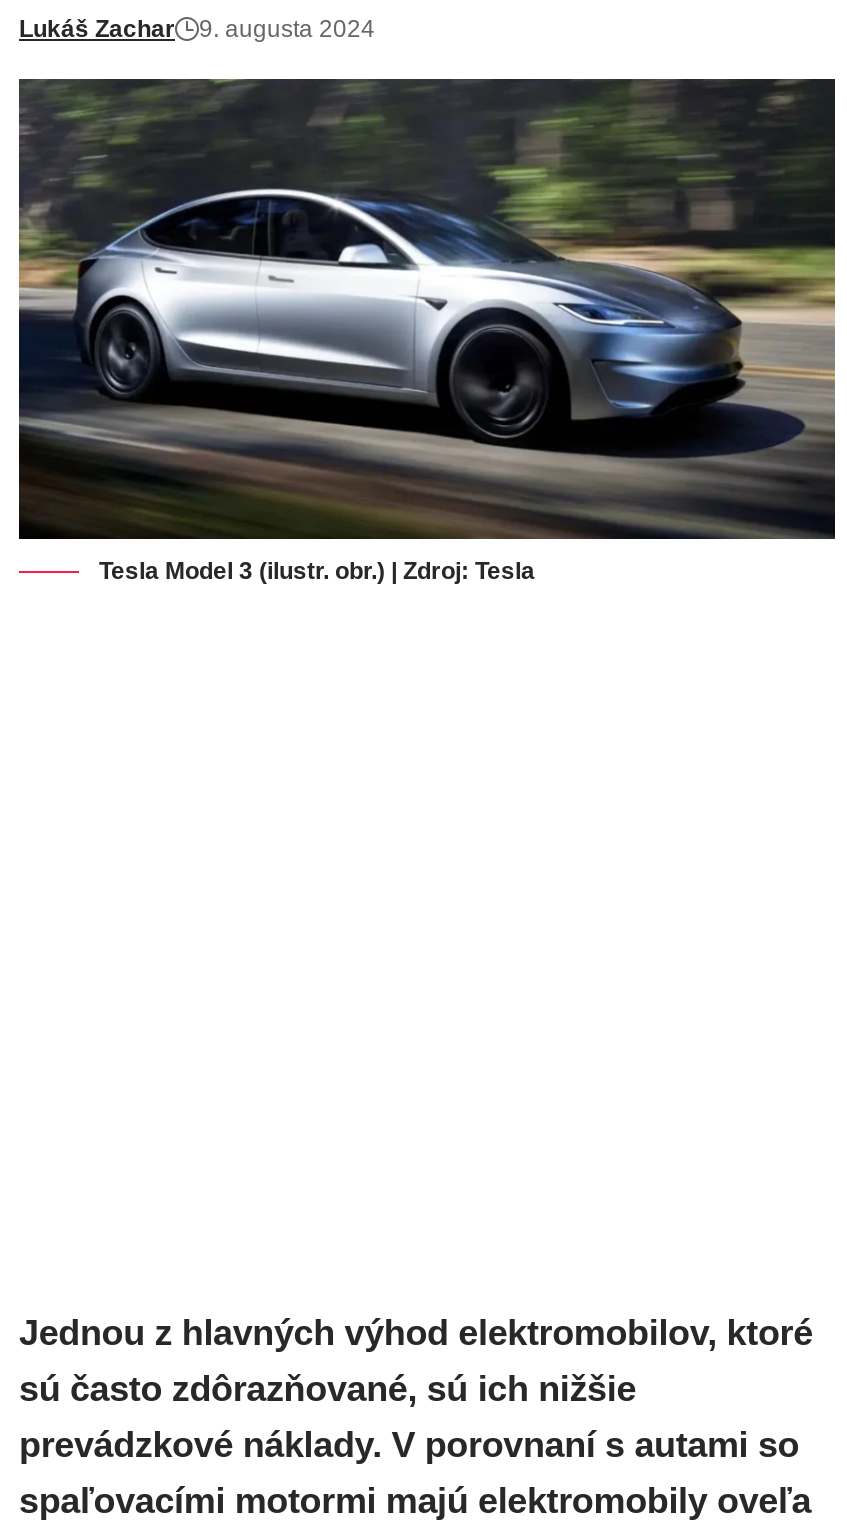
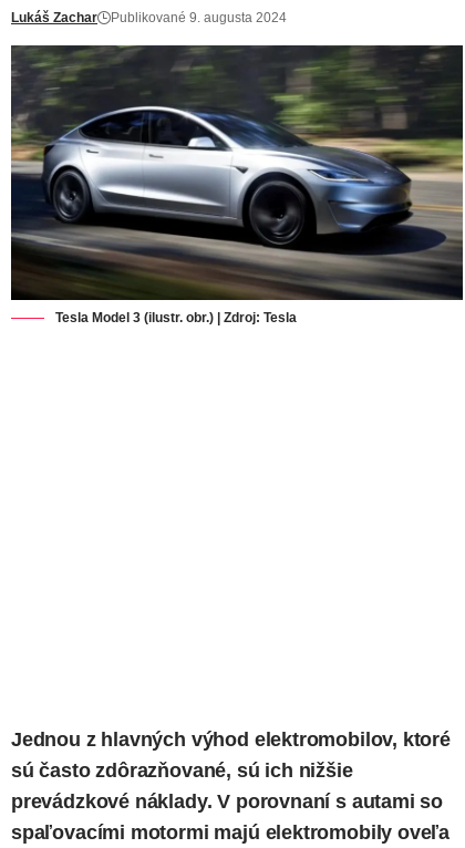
- 9. augusta 2024
+ Publikované 9. augusta 2024
